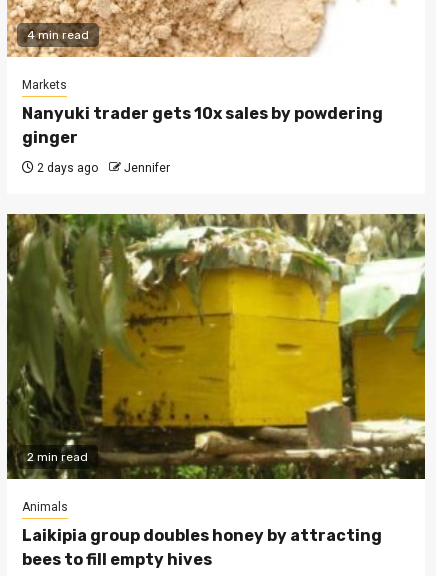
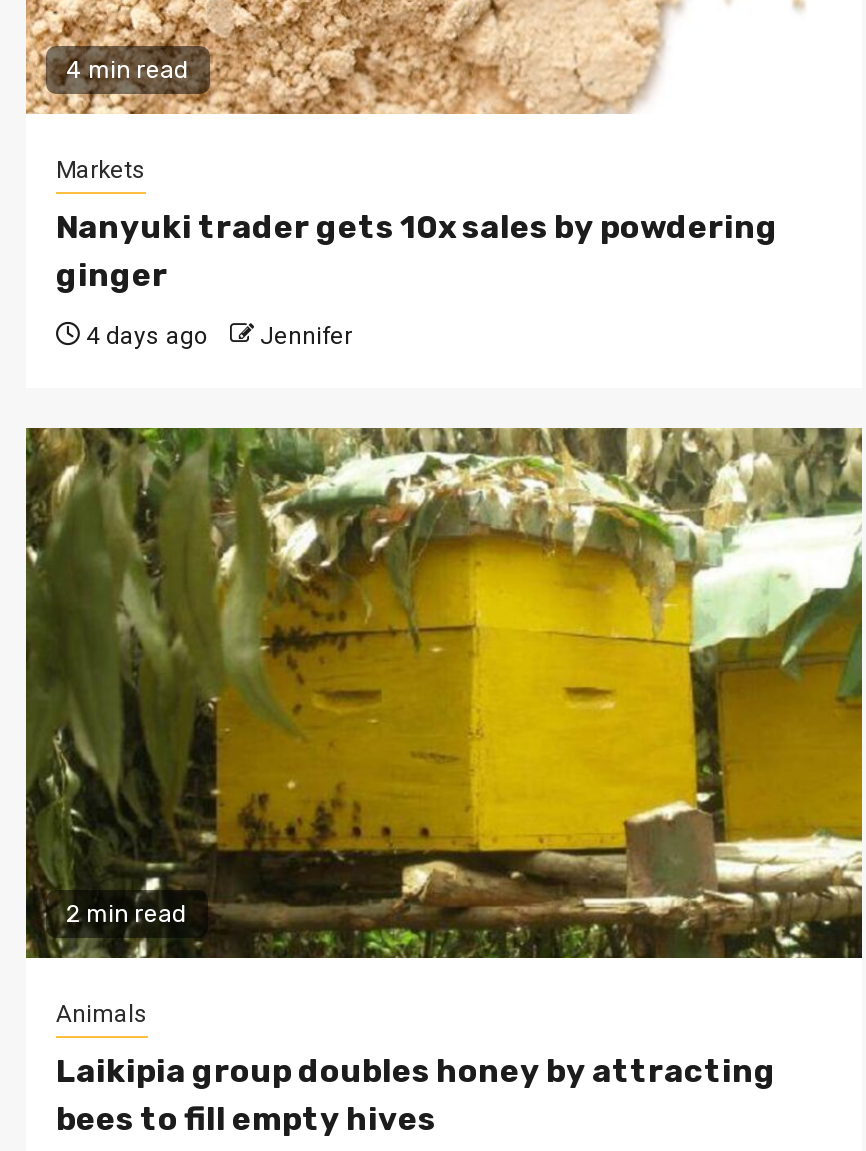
- 2 days ago Jennifer
+ 4 days ago Jennifer
